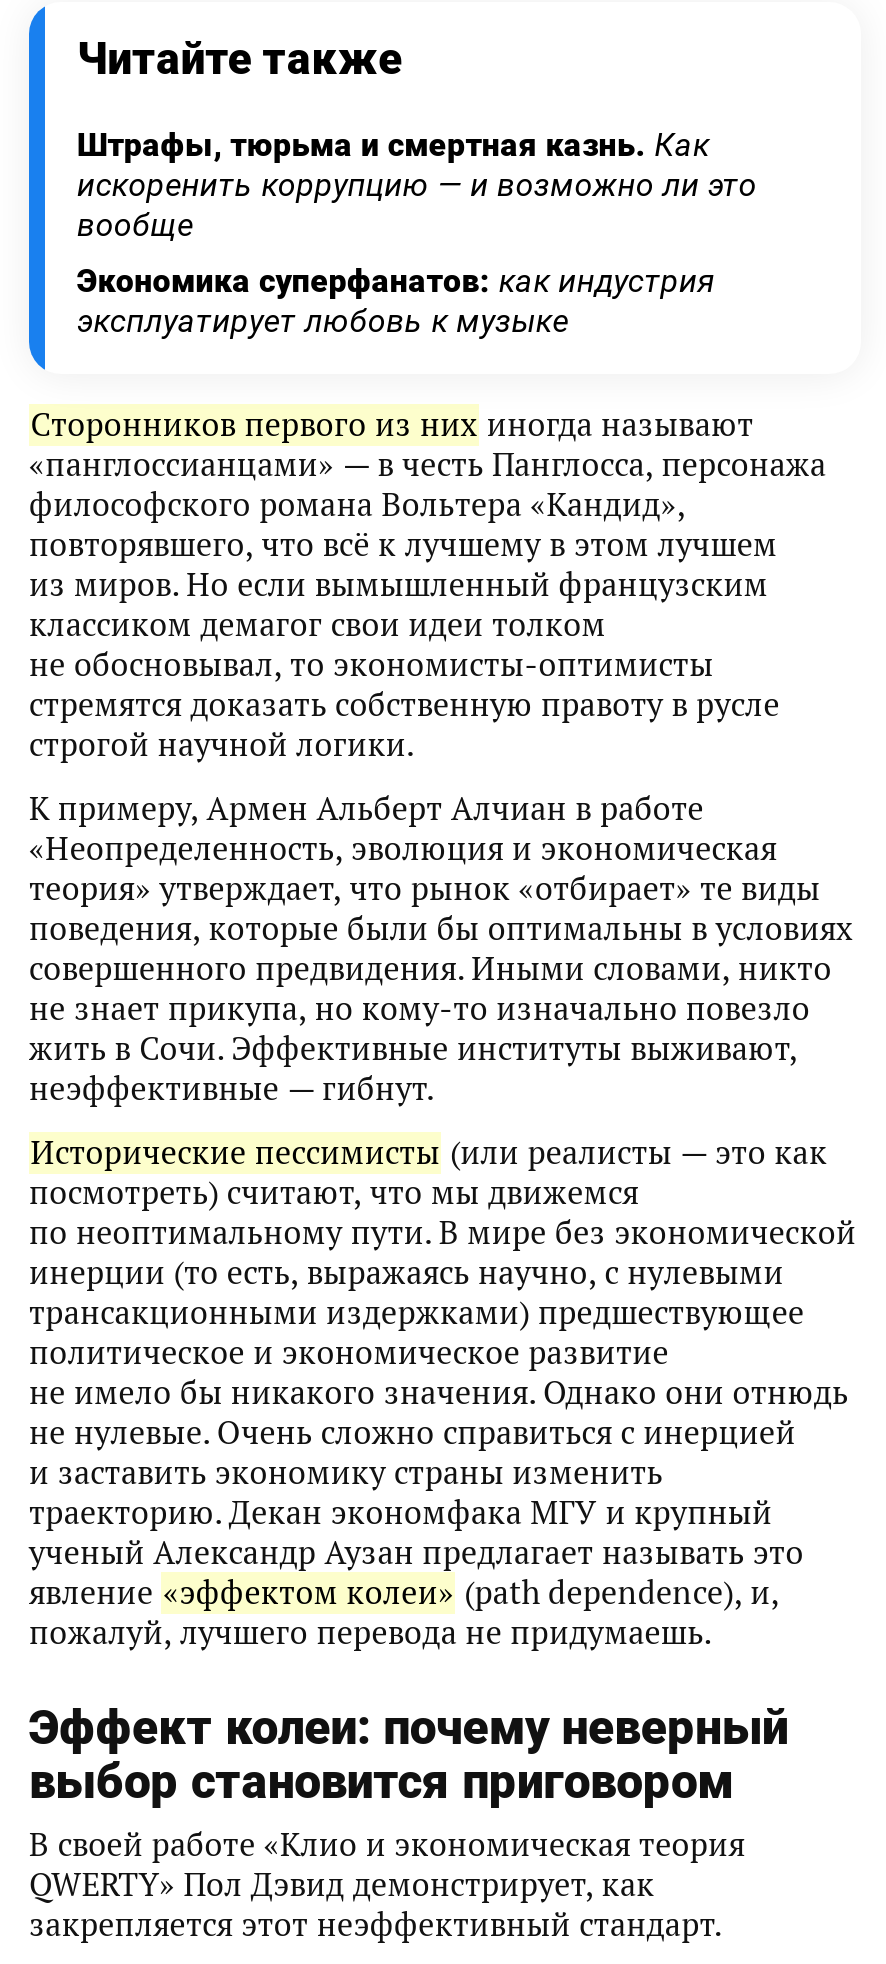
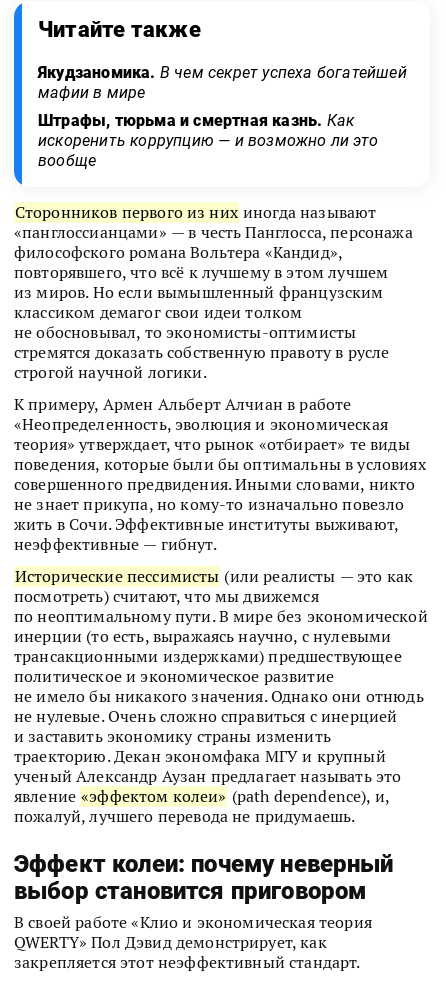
+ Якудзаномика. В чем секрет успеха богатейшей
+ мафии в мире

moved down: Штрафы, тюрьма и смертная казнь. Как | искоренить коррупцию — и возможно ли это | вообще

- Экономика суперфанатов: как индустрия
- эксплуатирует любовь к музыке
